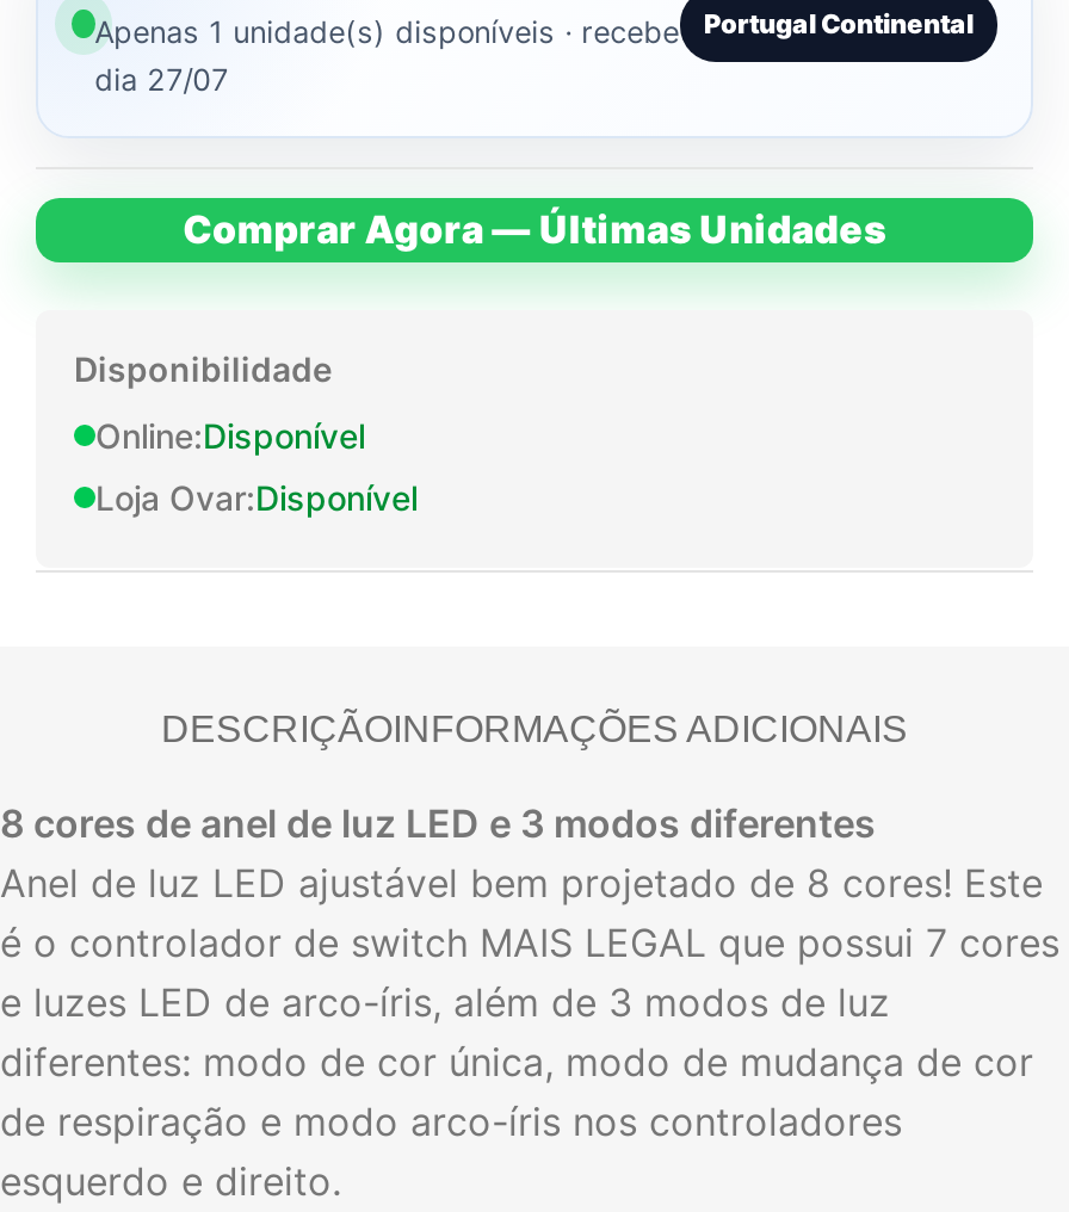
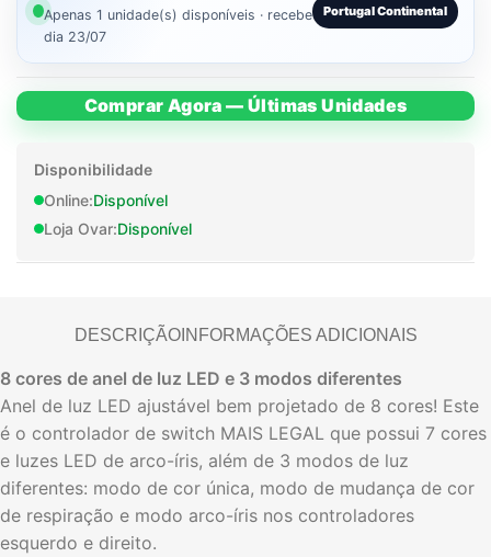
- dia 27/07
+ dia 23/07
